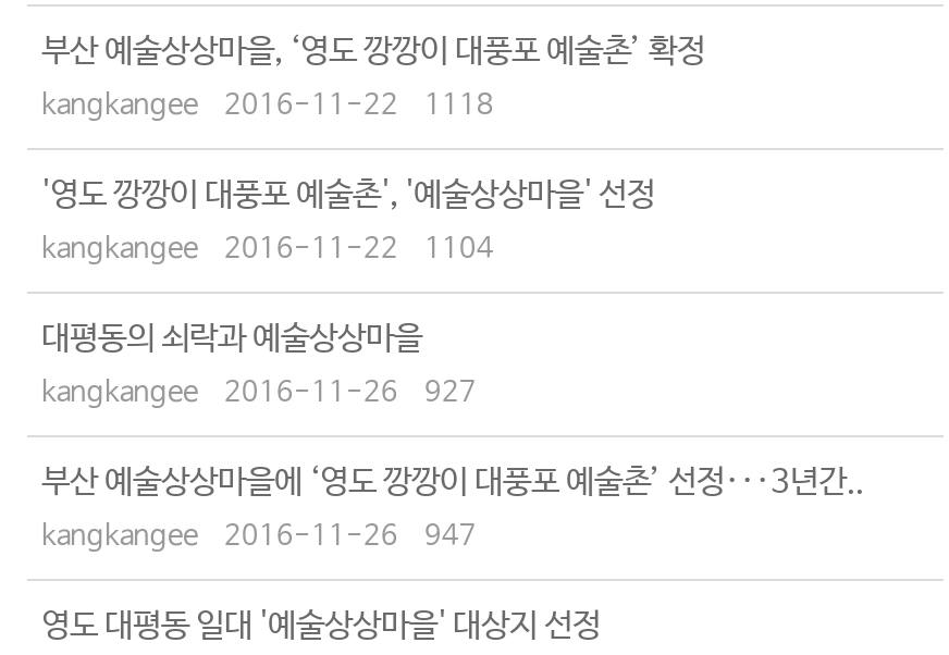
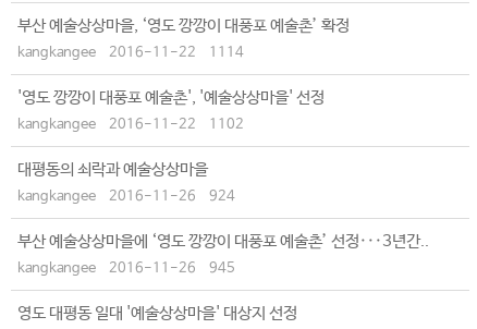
- kangkangee 2016-11-22 1118
+ kangkangee 2016-11-22 1114

- kangkangee 2016-11-22 1104
+ kangkangee 2016-11-22 1102

- kangkangee 2016-11-26 927
+ kangkangee 2016-11-26 924

- kangkangee 2016-11-26 947
+ kangkangee 2016-11-26 945
